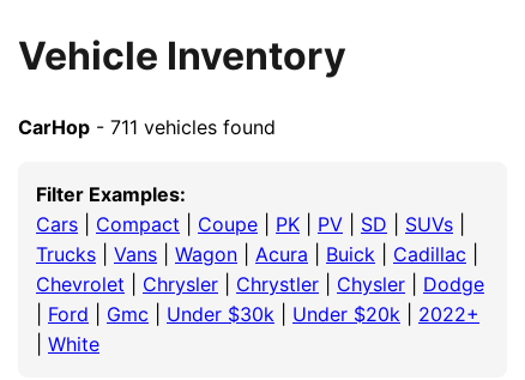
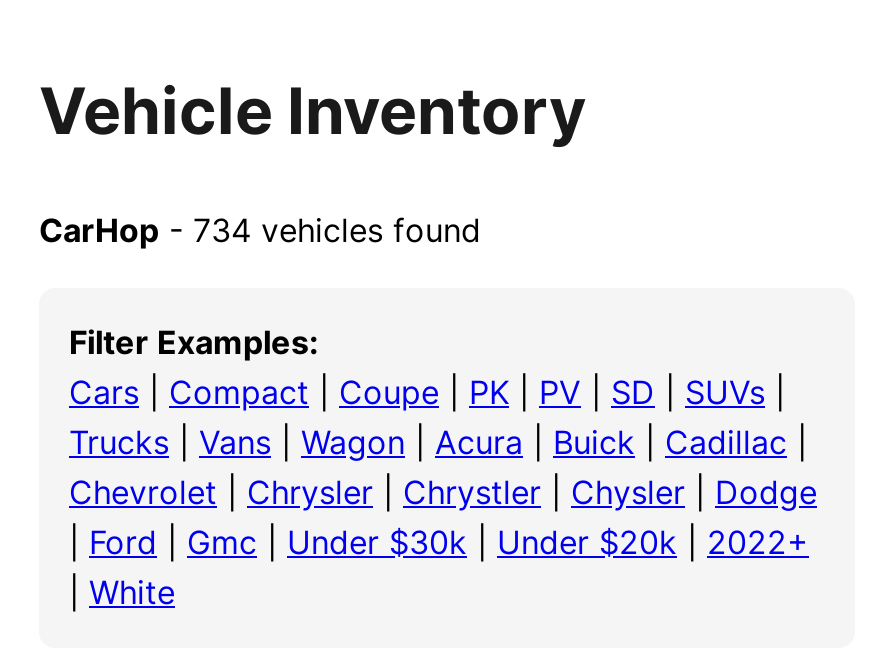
- CarHop - 711 vehicles found
+ CarHop - 734 vehicles found
